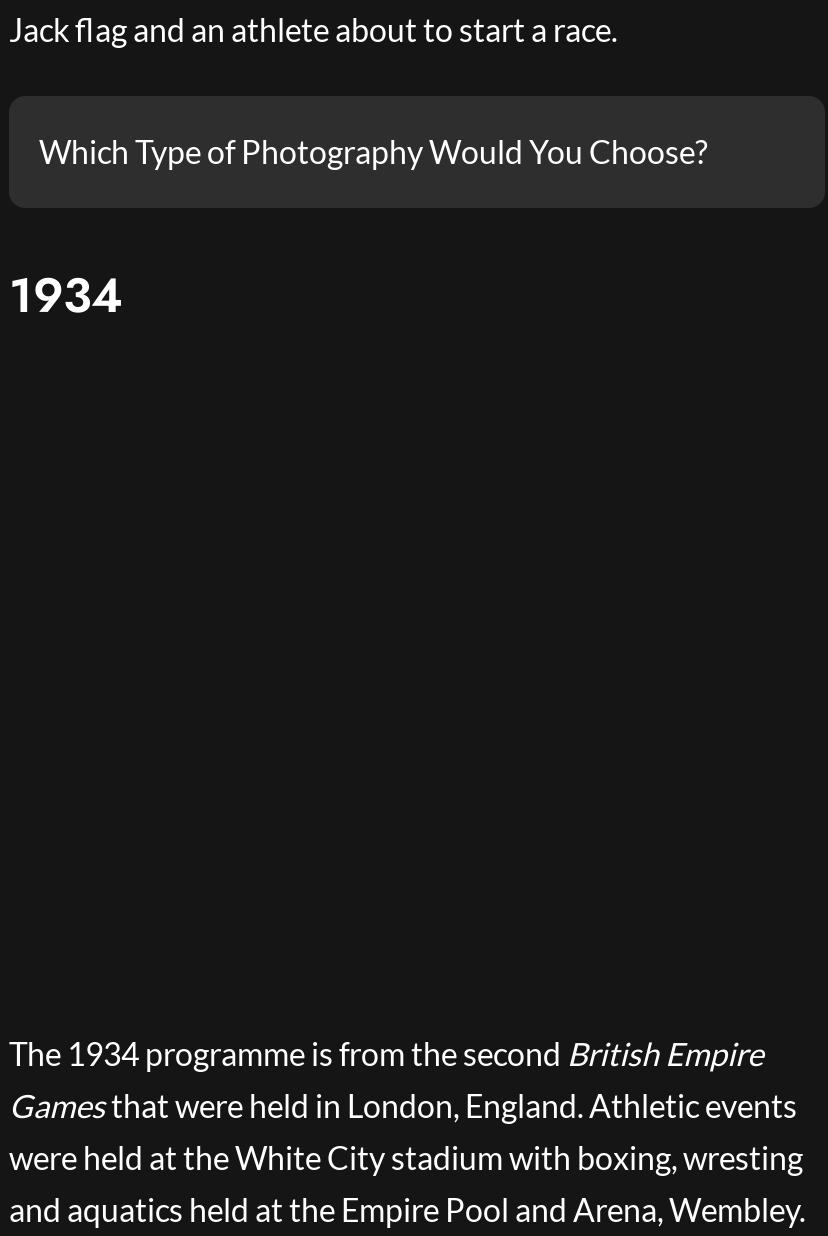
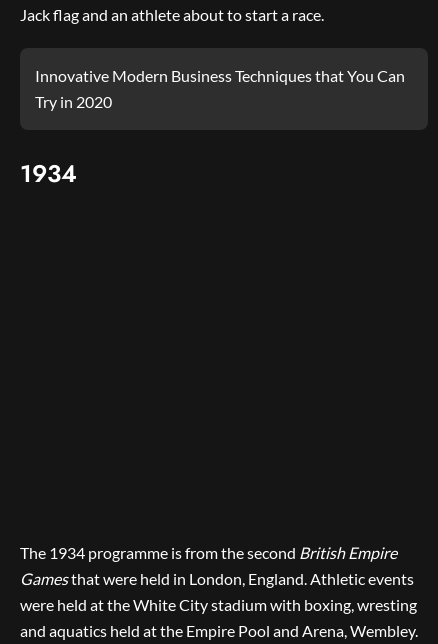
- Which Type of Photography Would You Choose?
+ Innovative Modern Business Techniques that You Can
+ Try in 2020
